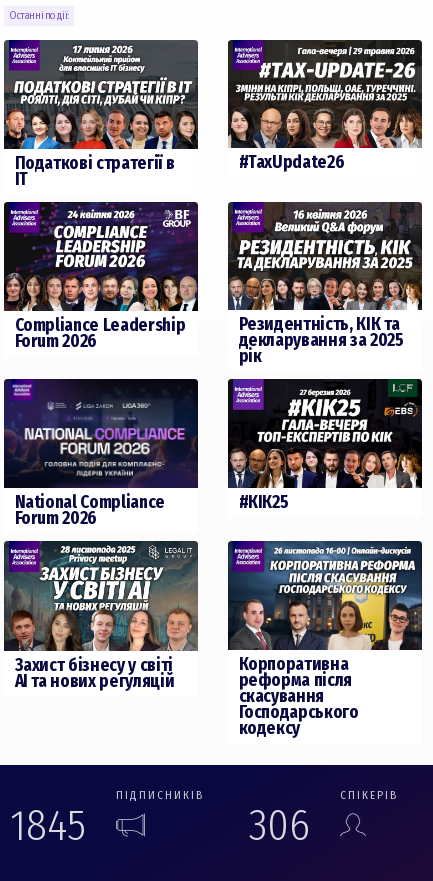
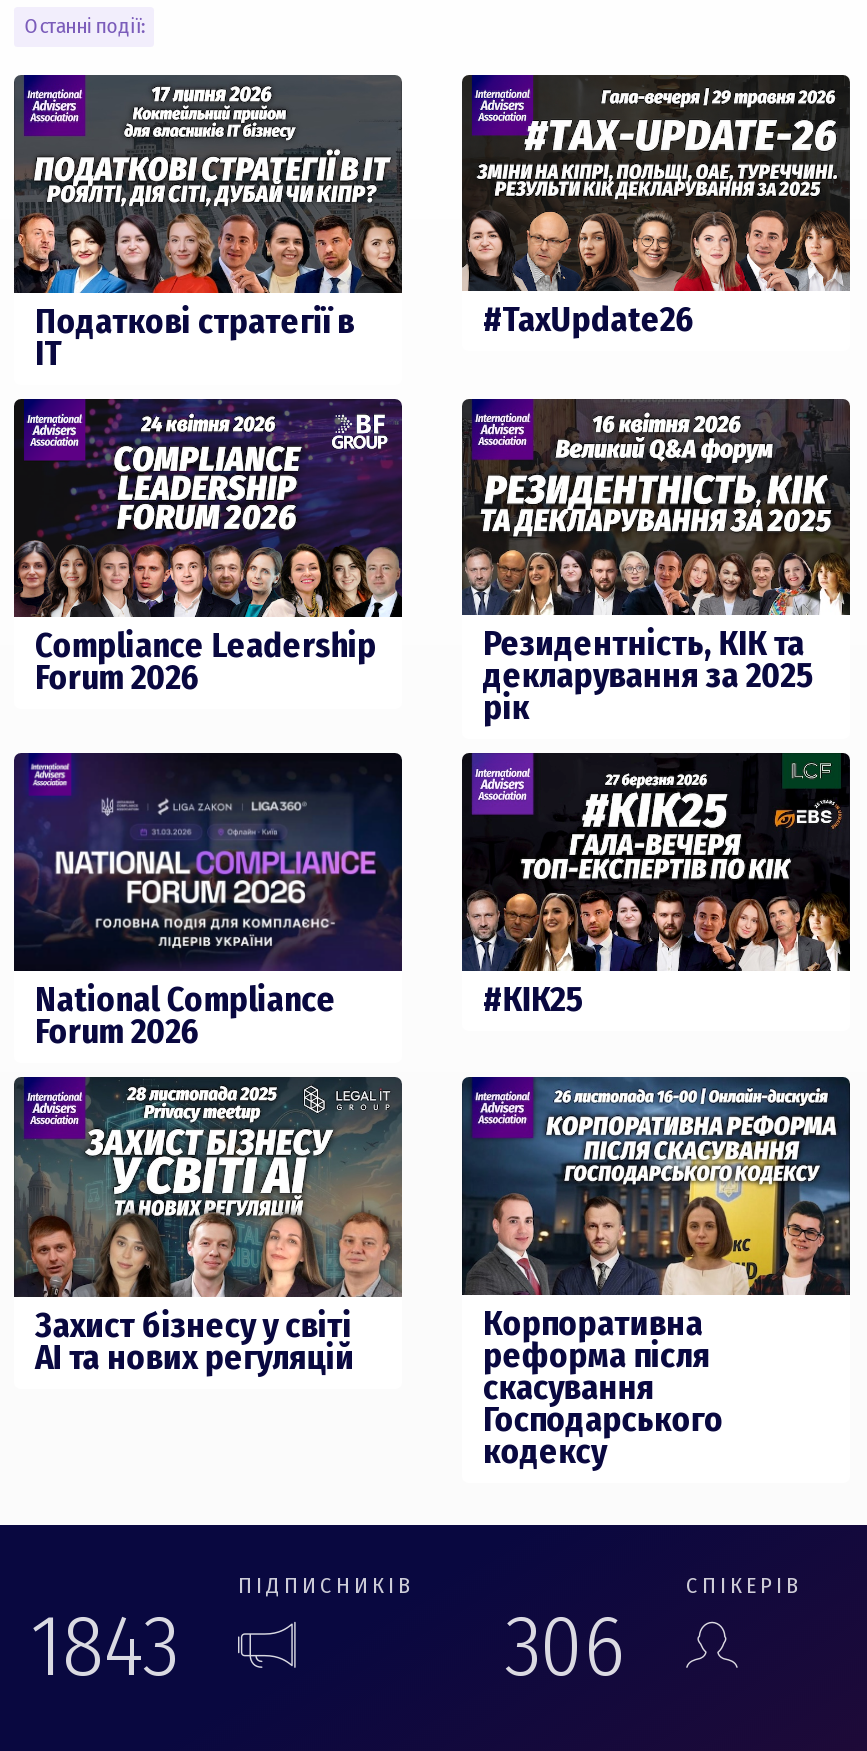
- 1845
+ 1843
